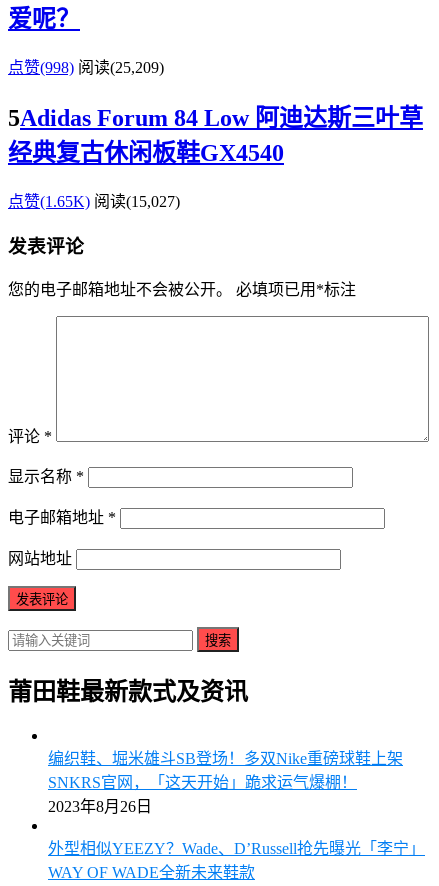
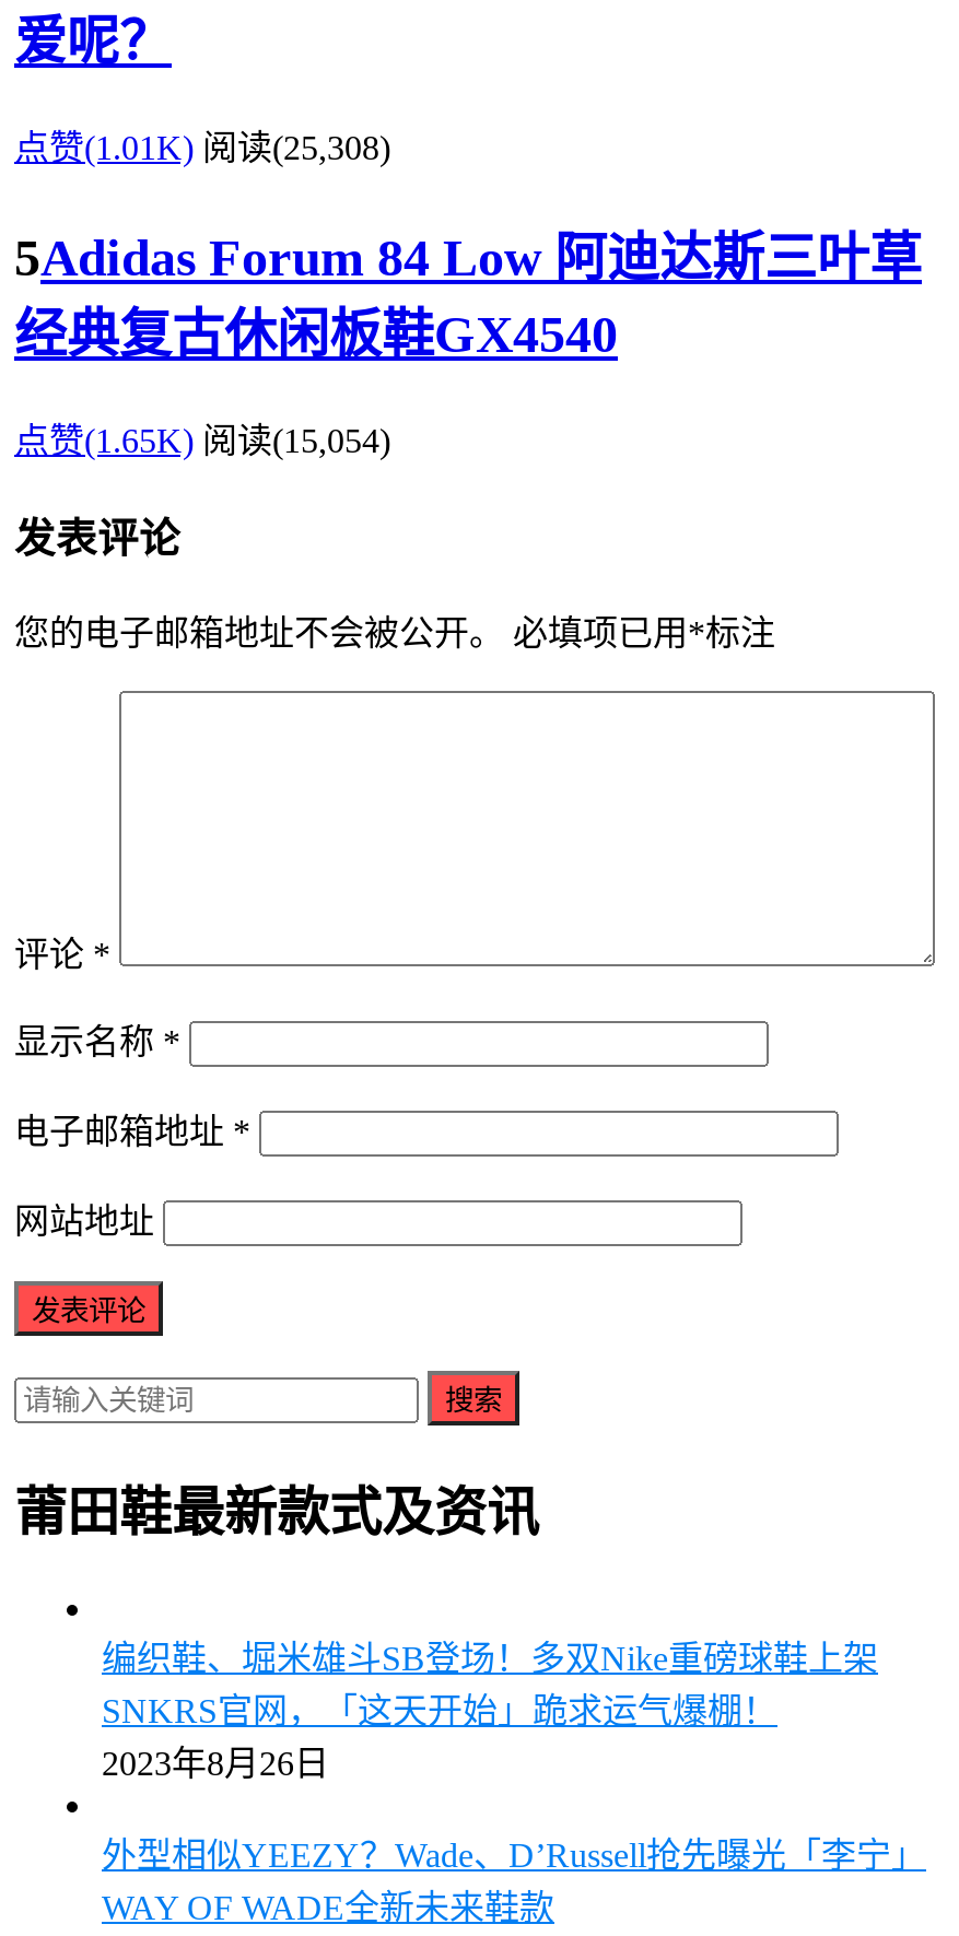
- 点赞(998) 阅读(25,209)
+ 点赞(1.01K) 阅读(25,308)

- 点赞(1.65K) 阅读(15,027)
+ 点赞(1.65K) 阅读(15,054)
